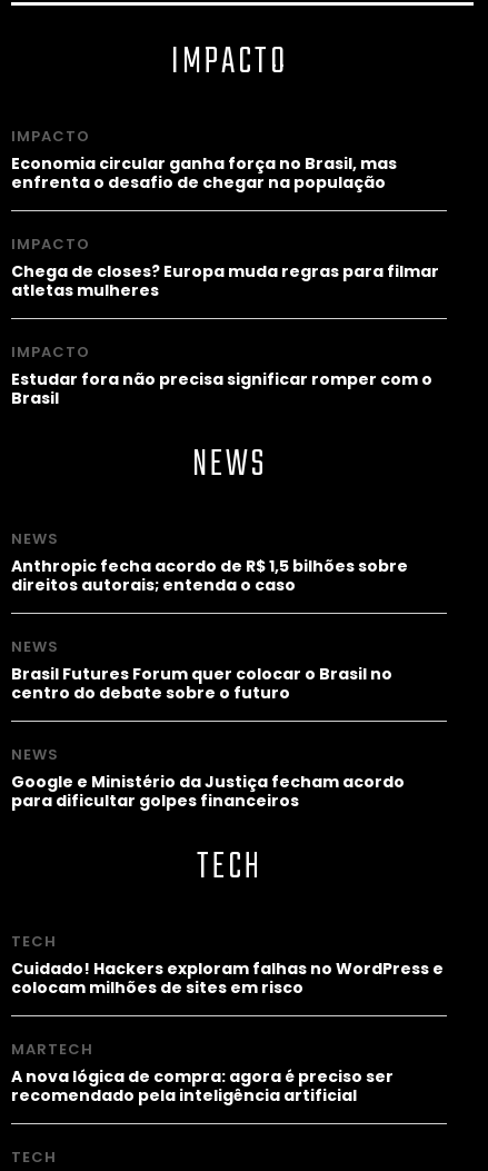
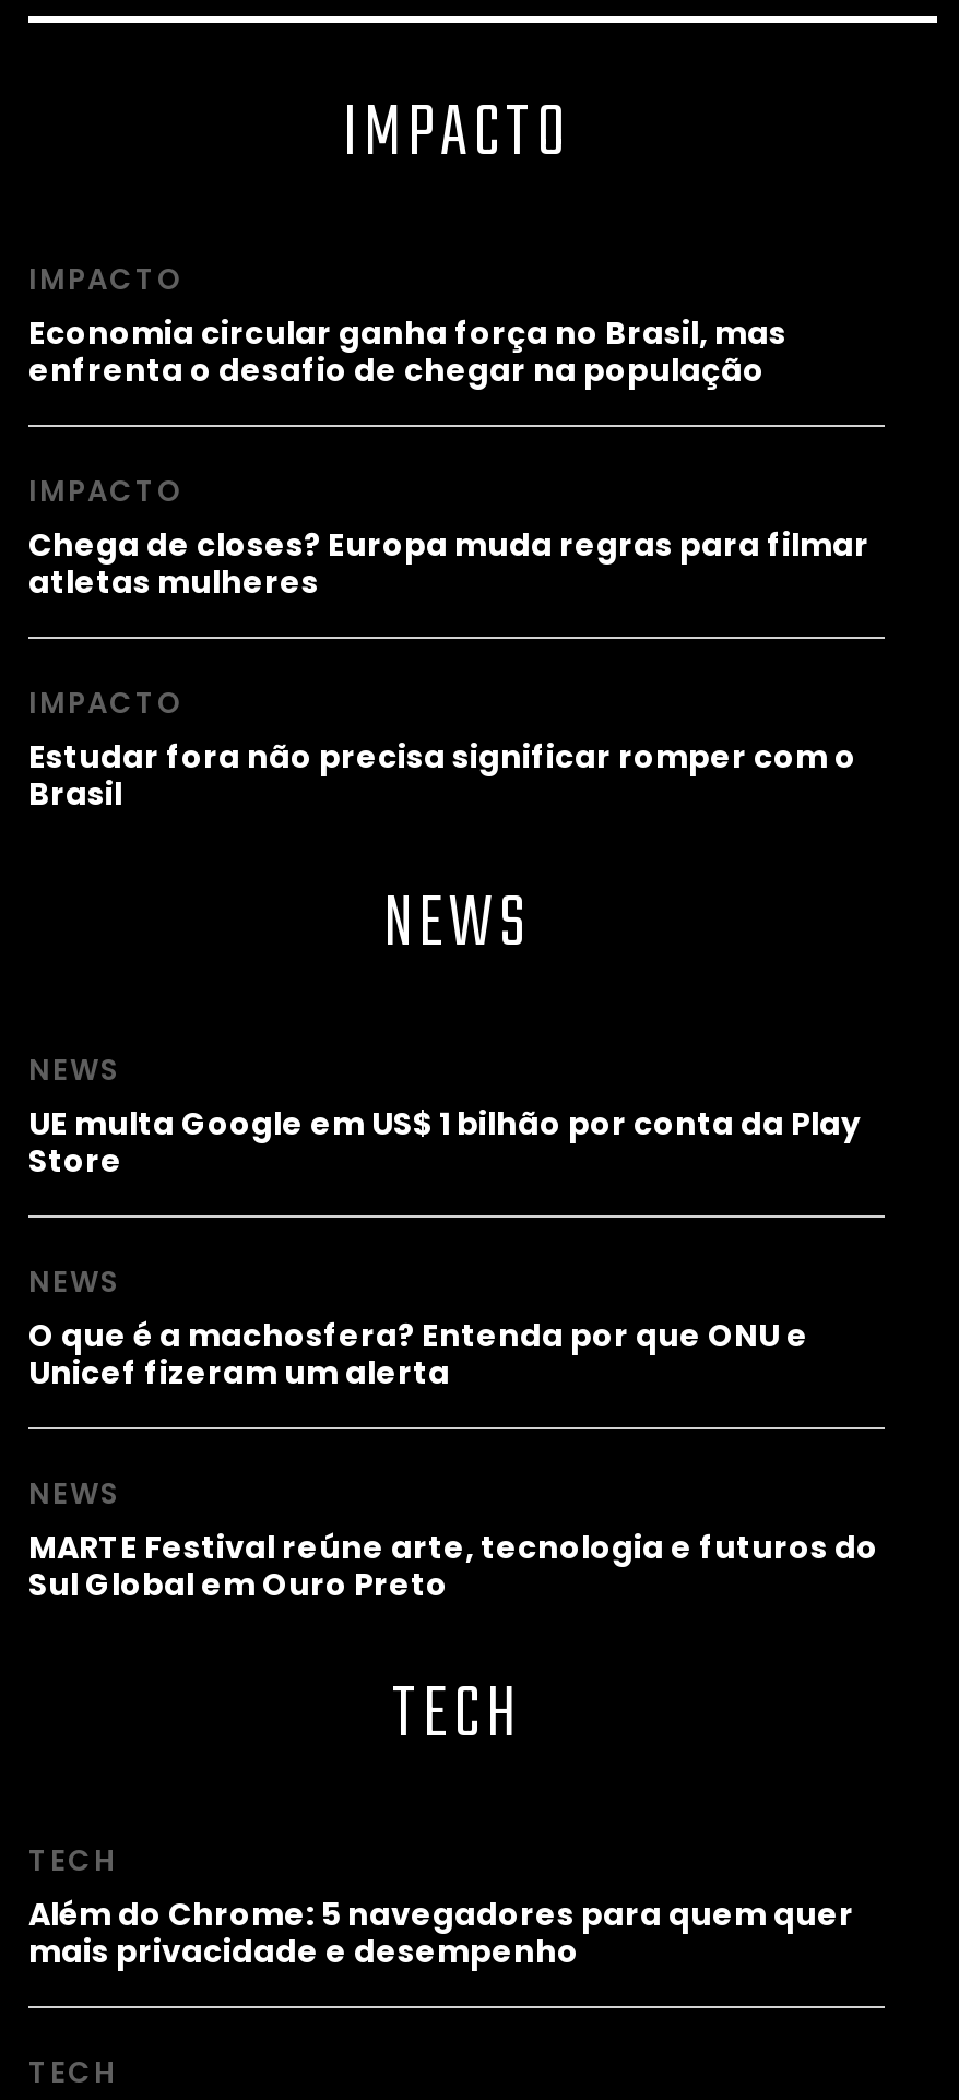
- Anthropic fecha acordo de R$ 1,5 bilhões sobre
- direitos autorais; entenda o caso
+ UE multa Google em US$ 1 bilhão por conta da Play
+ Store

- Brasil Futures Forum quer colocar o Brasil no
- centro do debate sobre o futuro
+ O que é a machosfera? Entenda por que ONU e
+ Unicef fizeram um alerta

- Google e Ministério da Justiça fecham acordo
- para dificultar golpes financeiros
+ MARTE Festival reúne arte, tecnologia e futuros do
+ Sul Global em Ouro Preto

- Cuidado! Hackers exploram falhas no WordPress e
- colocam milhões de sites em risco
- MARTECH
- A nova lógica de compra: agora é preciso ser
- recomendado pela inteligência artificial
+ Além do Chrome: 5 navegadores para quem quer
+ mais privacidade e desempenho
